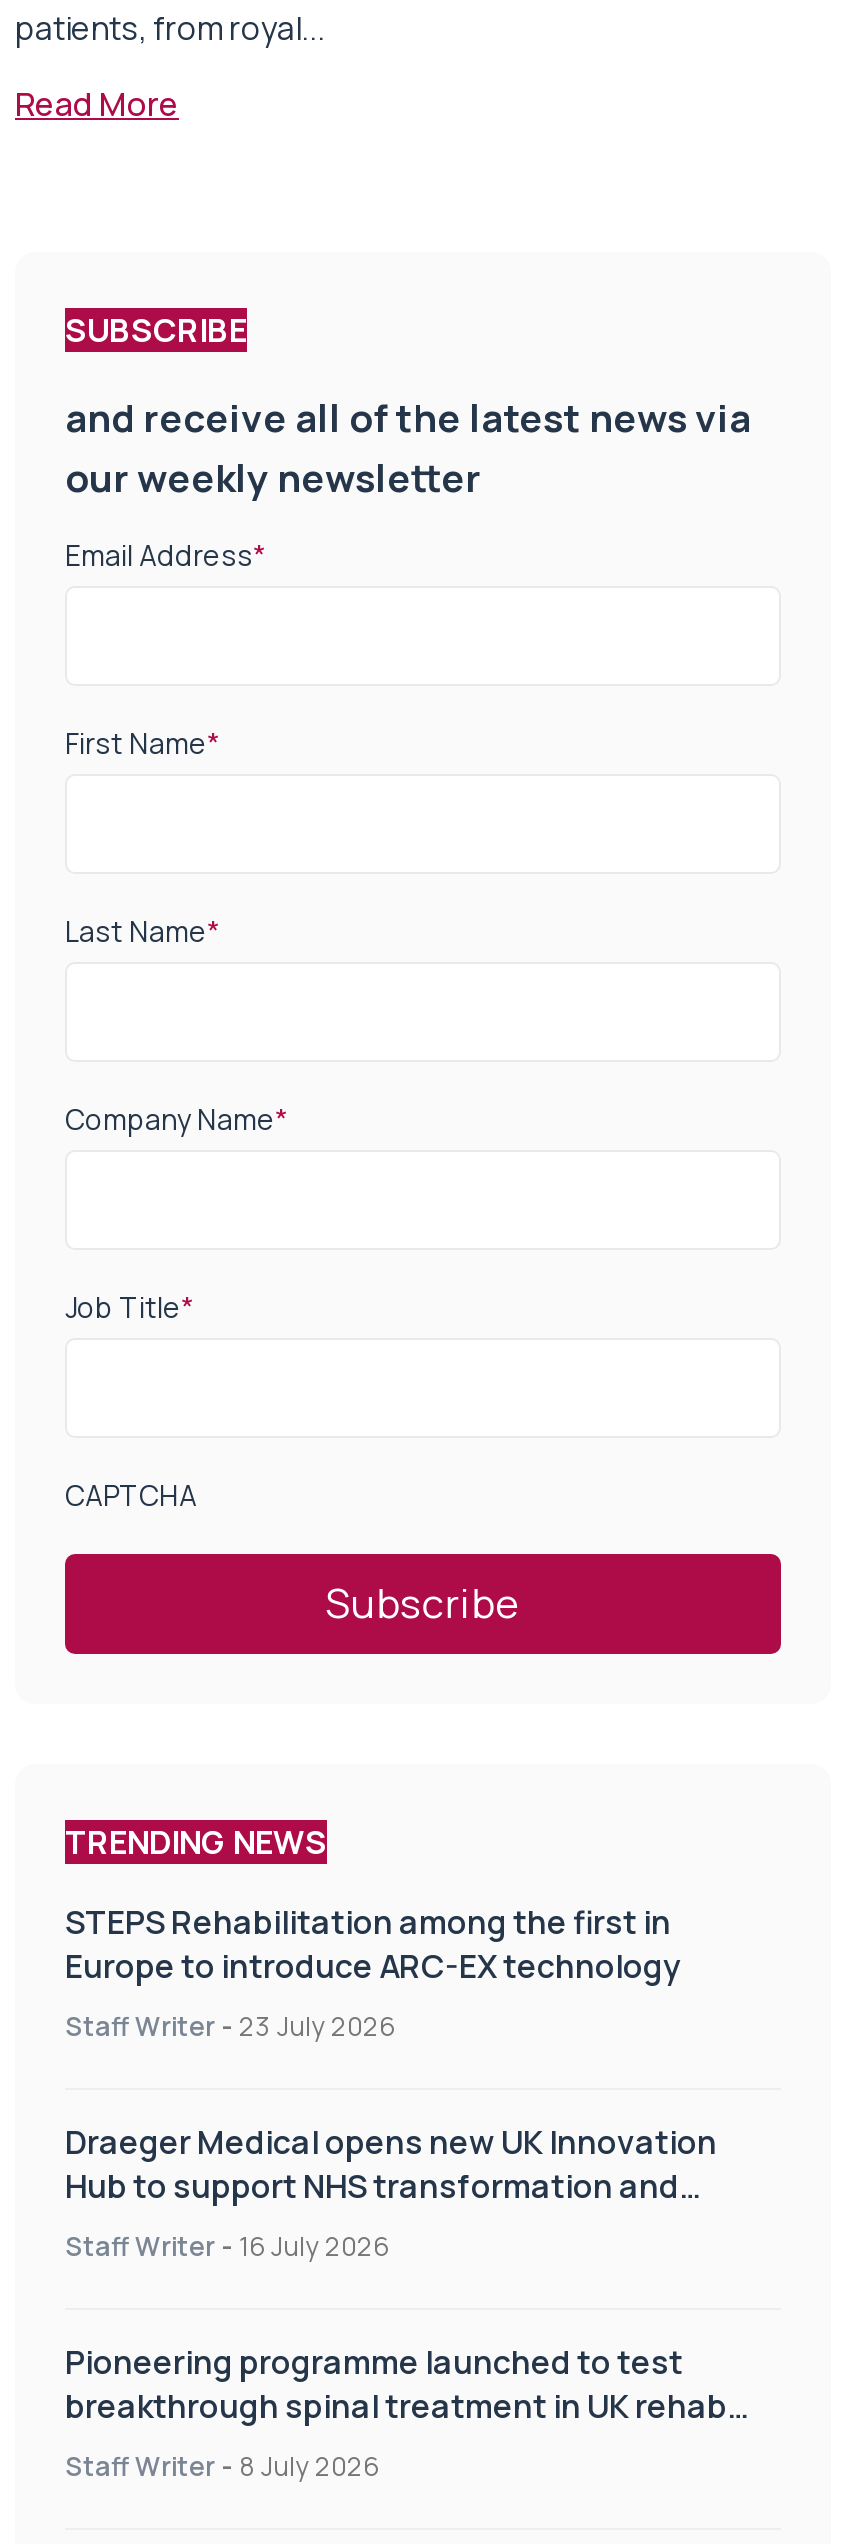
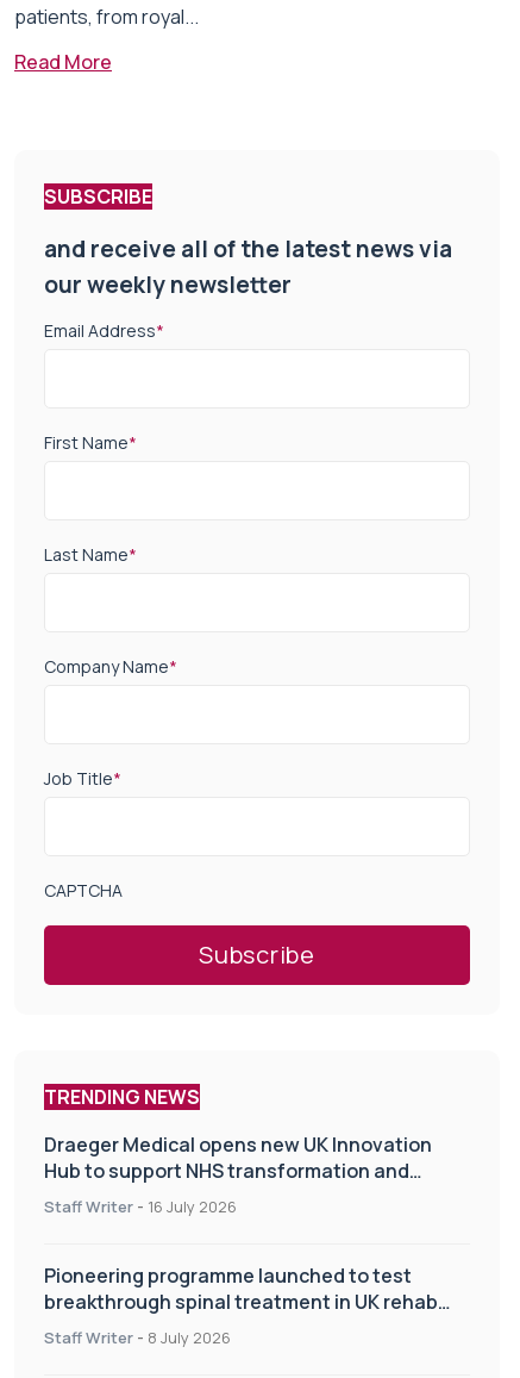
- STEPS Rehabilitation among the first in
- Europe to introduce ARC-EX technology
- Staff Writer - 23 July 2026
